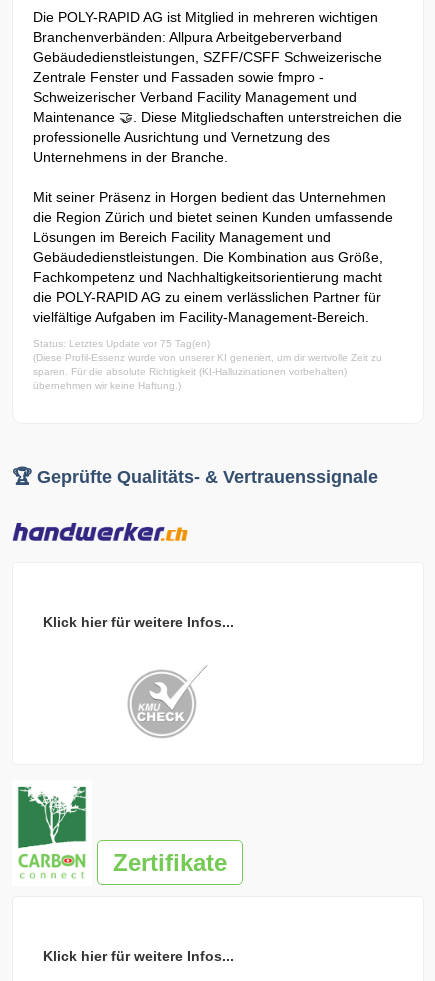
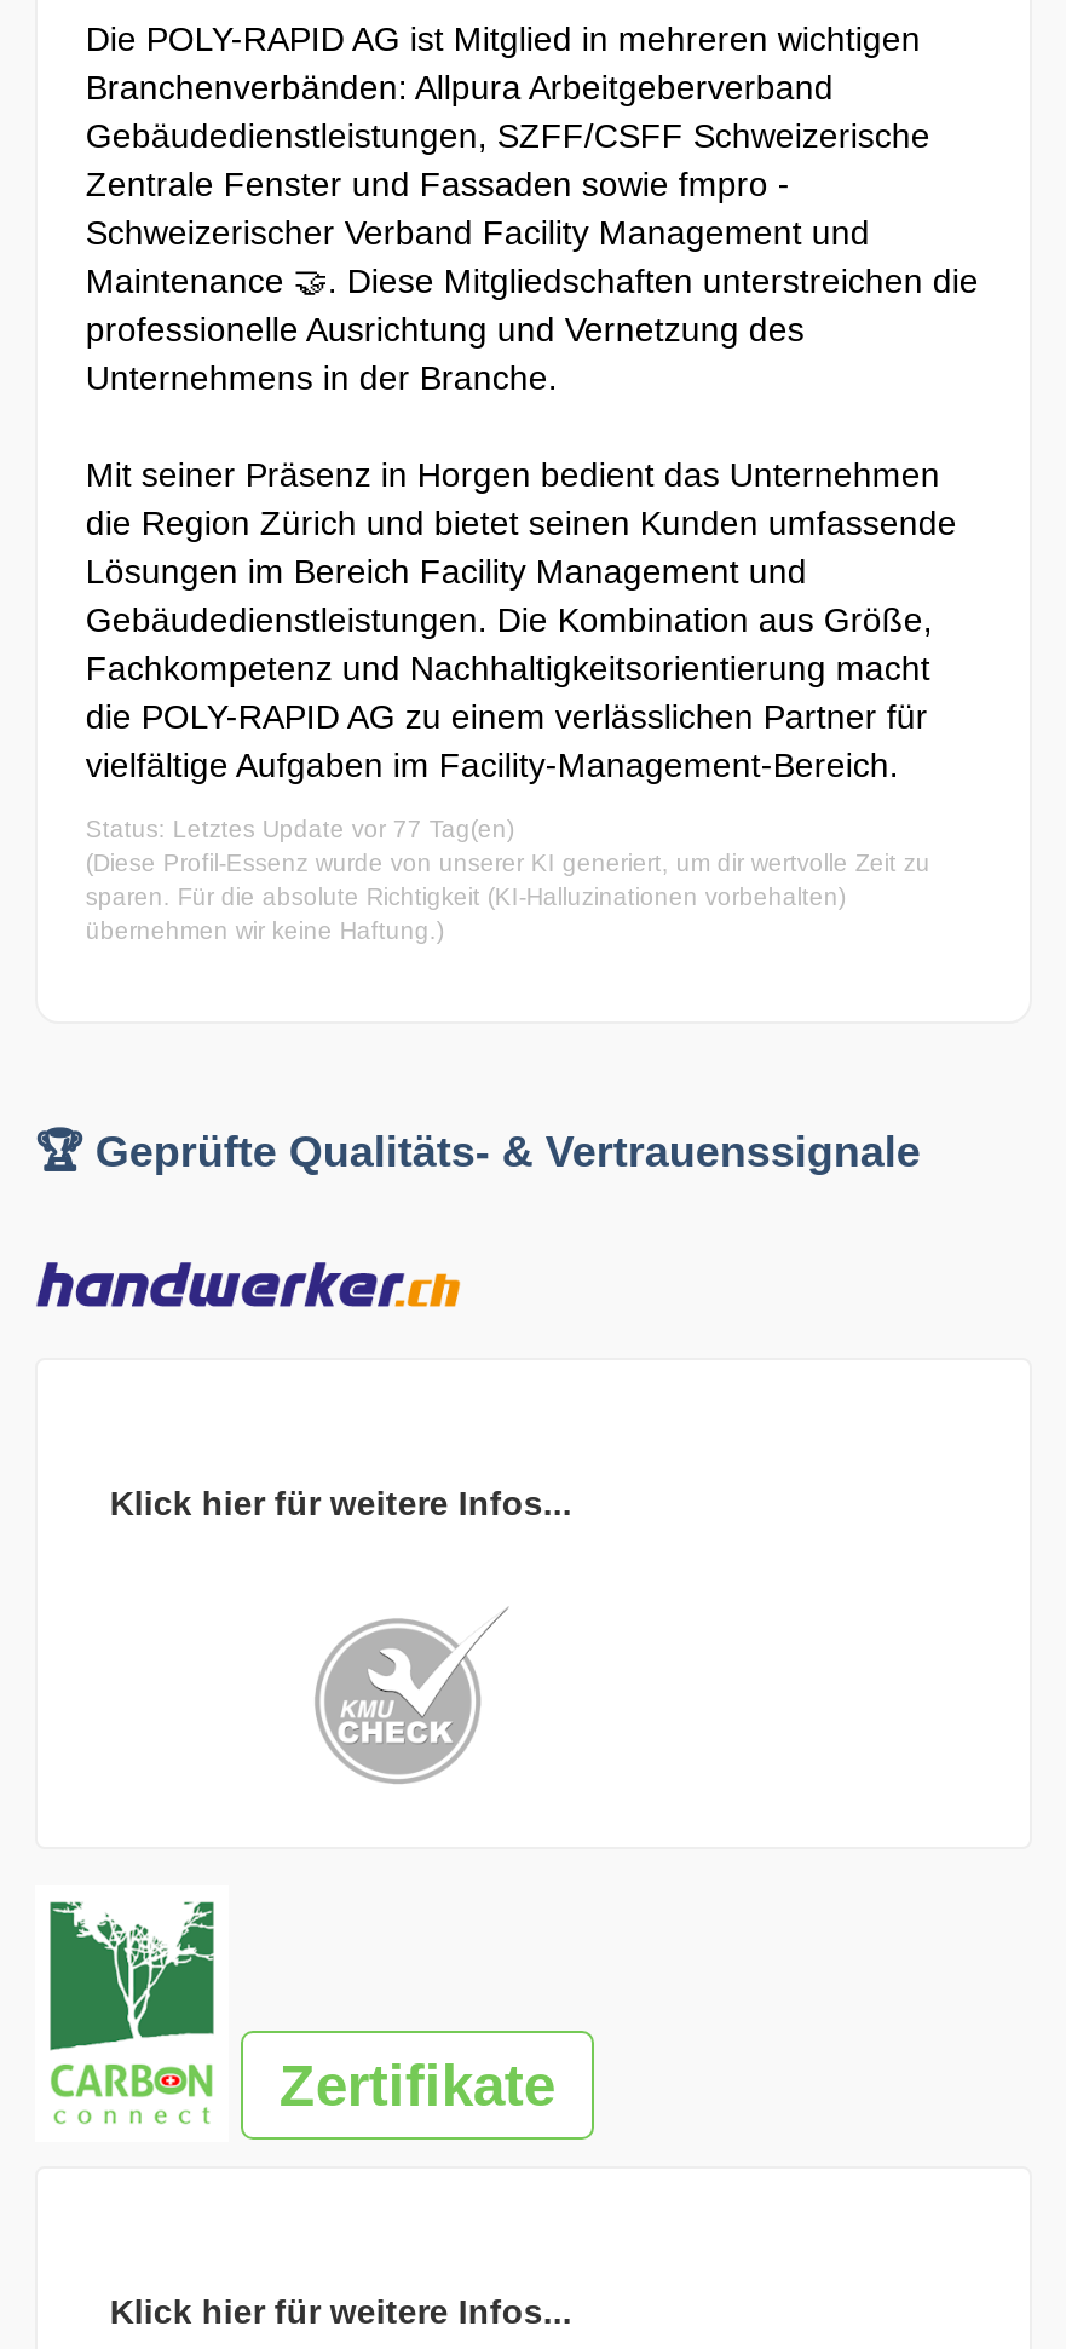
- Status: Letztes Update vor 75 Tag(en)
+ Status: Letztes Update vor 77 Tag(en)
